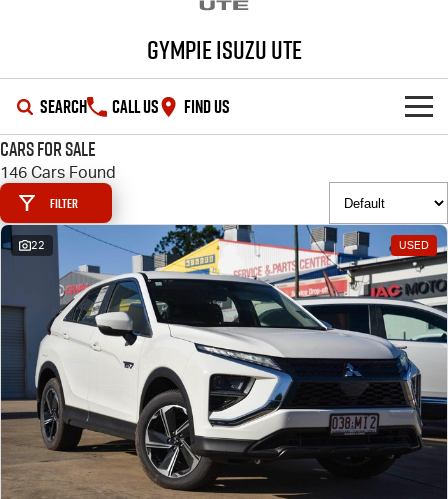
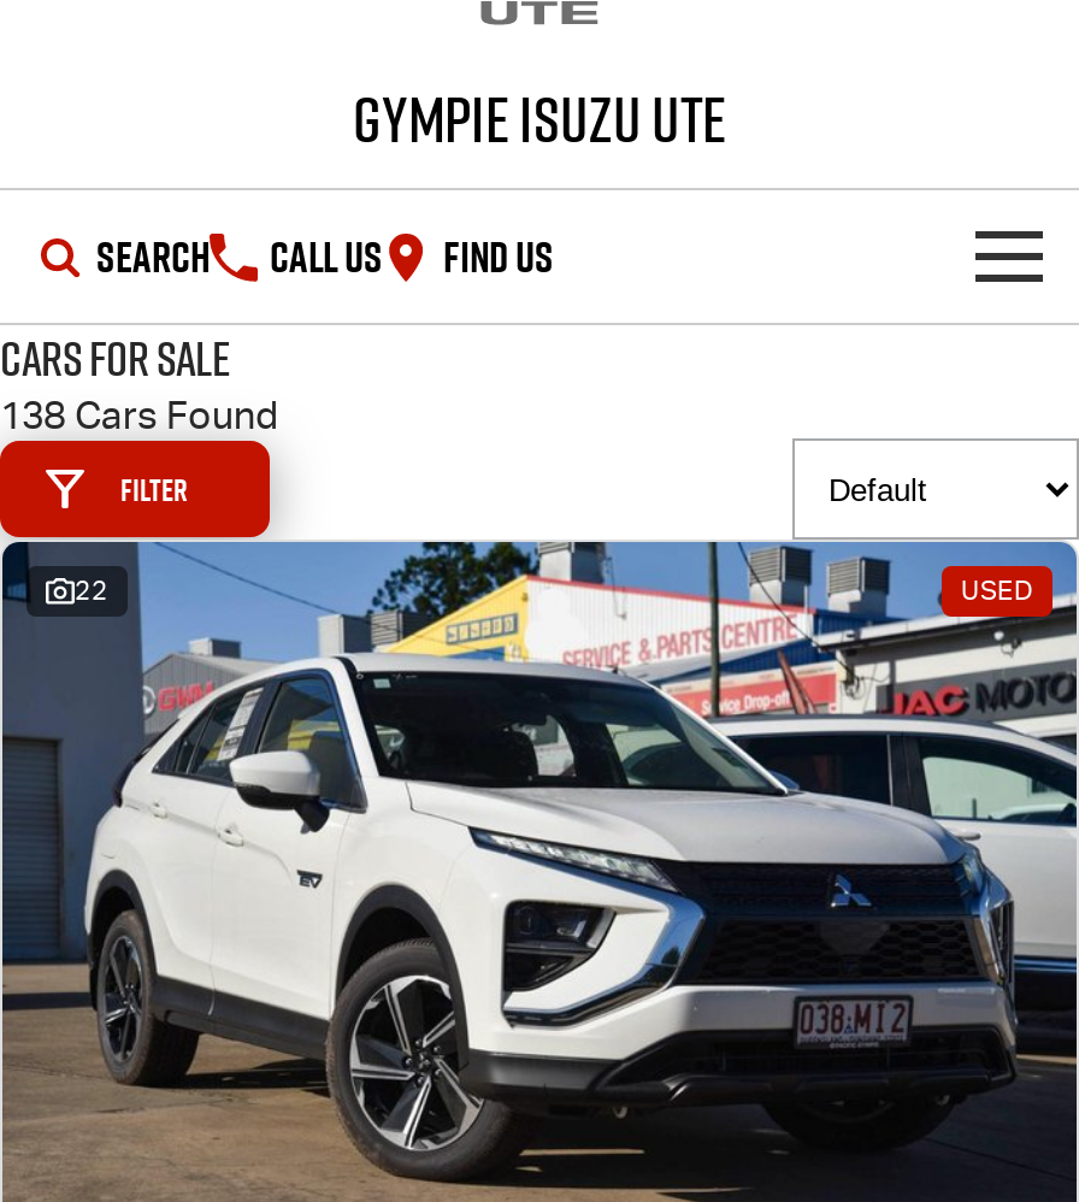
- 146 Cars Found
+ 138 Cars Found
